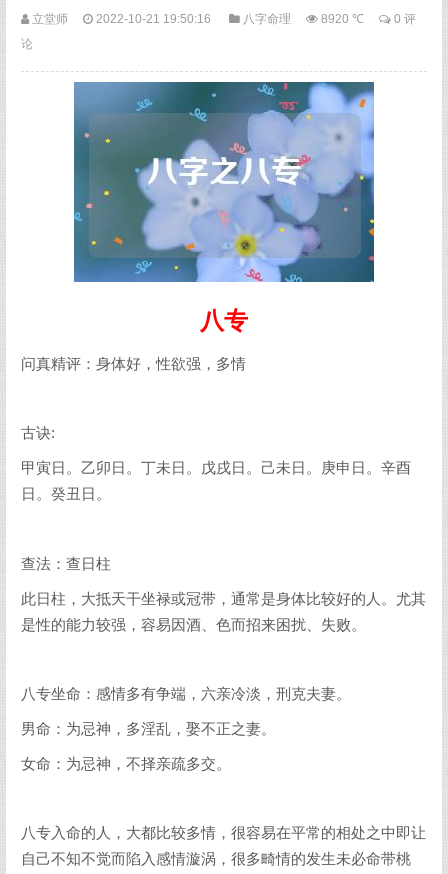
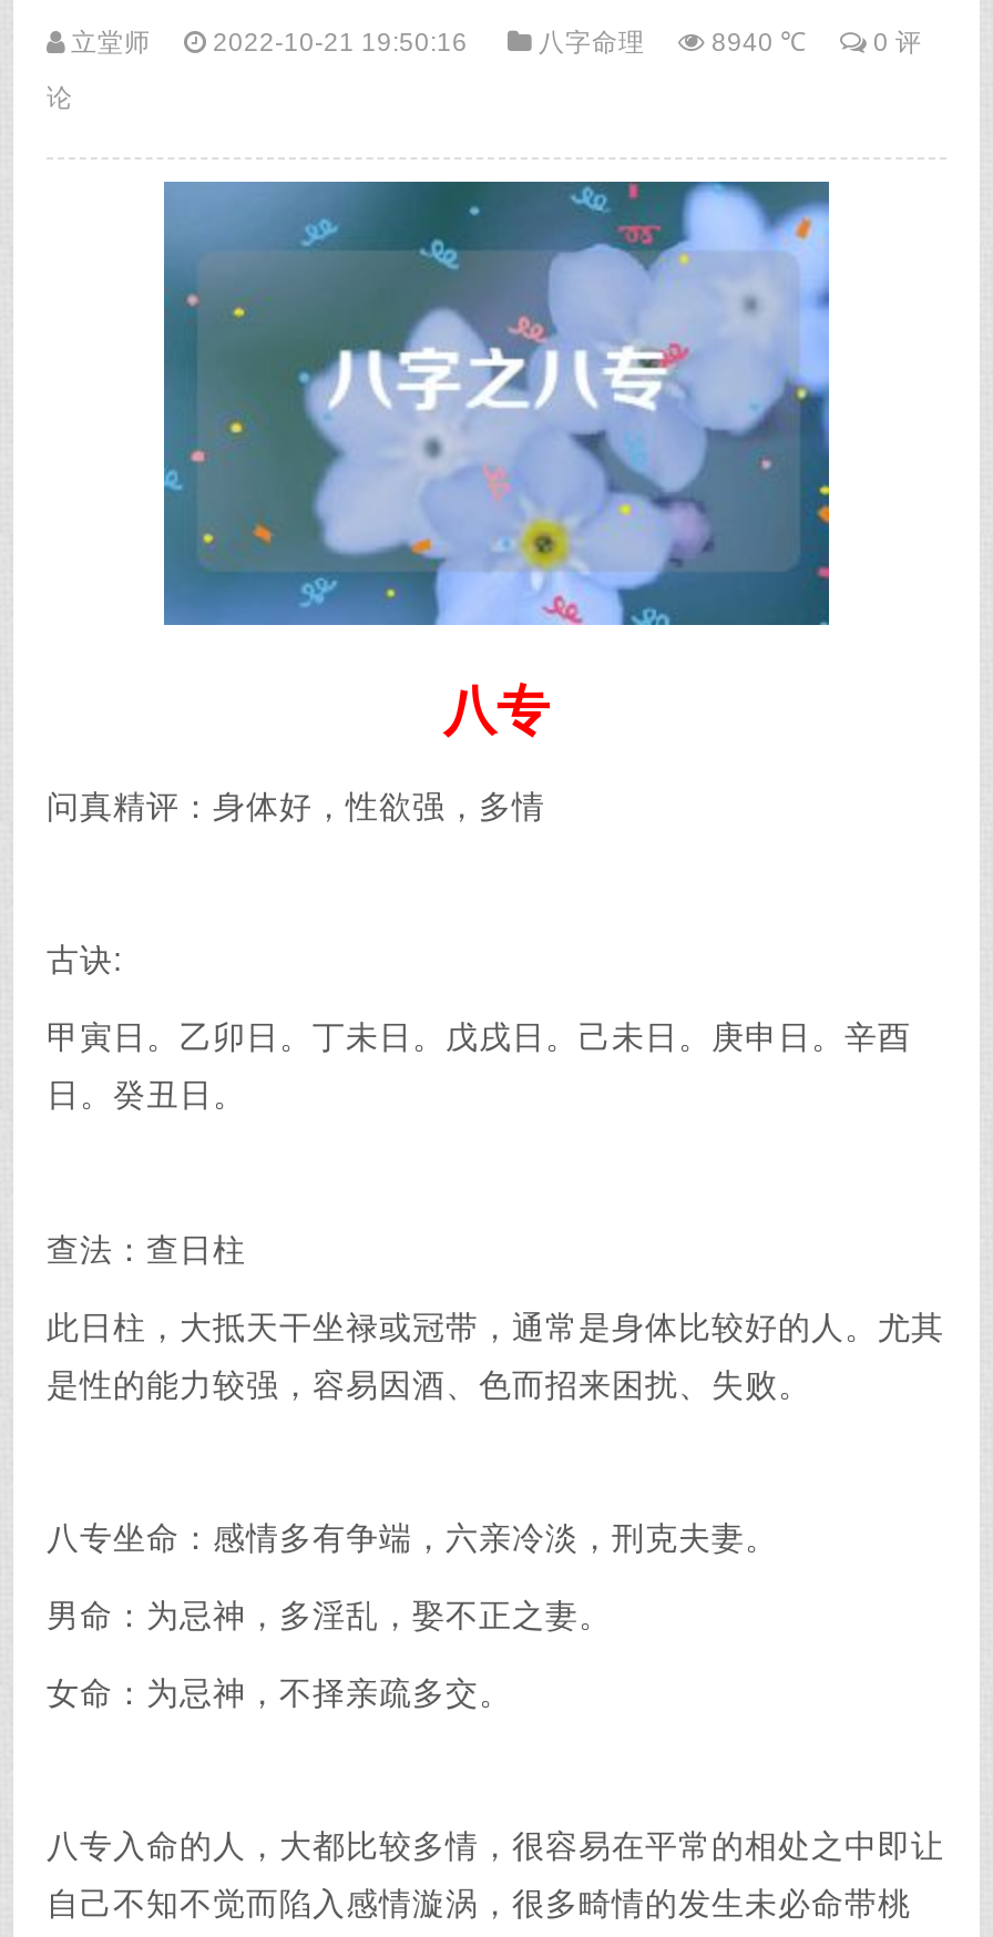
- 8920 ℃
+ 8940 ℃
